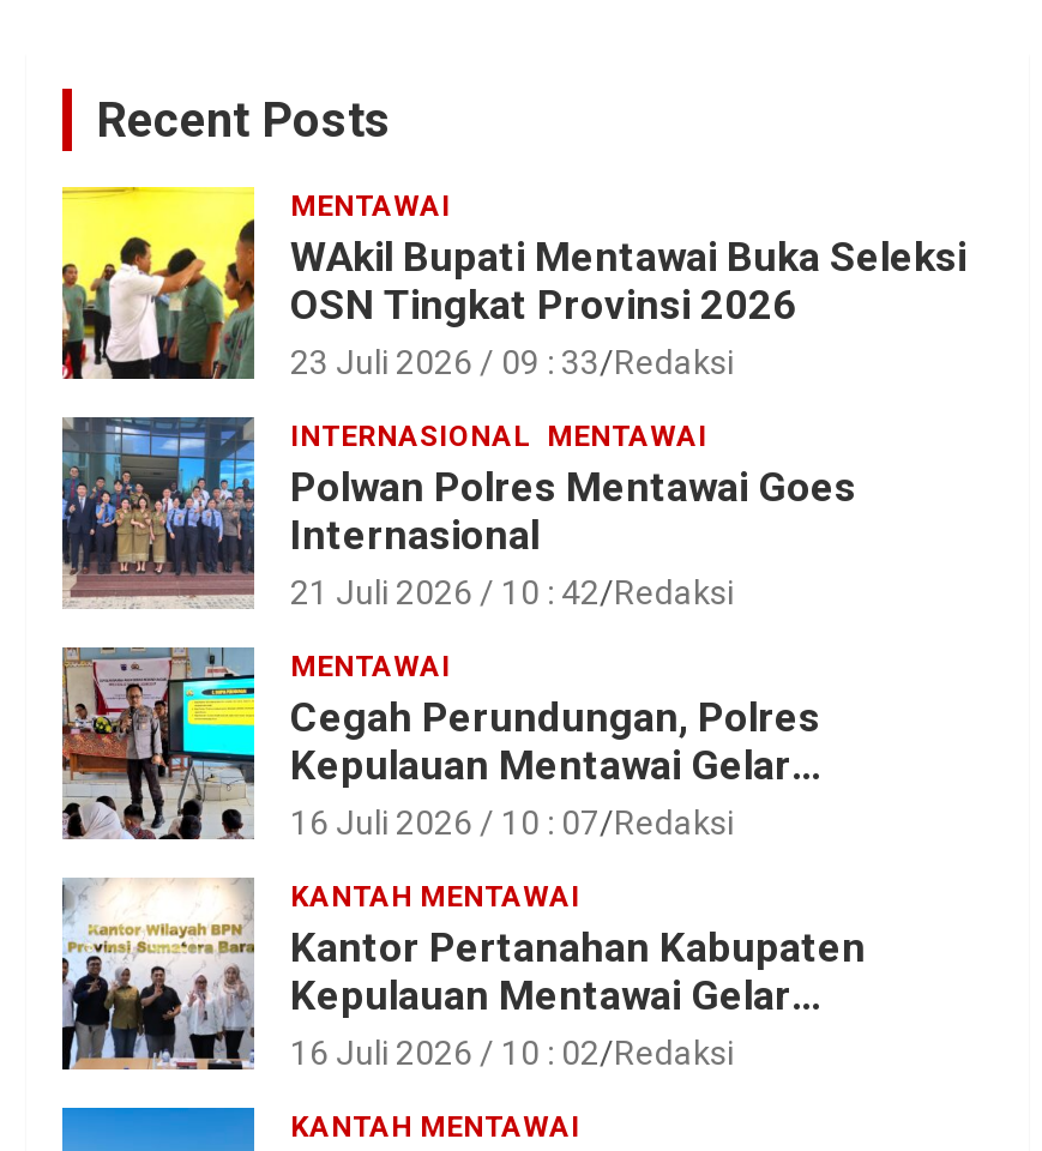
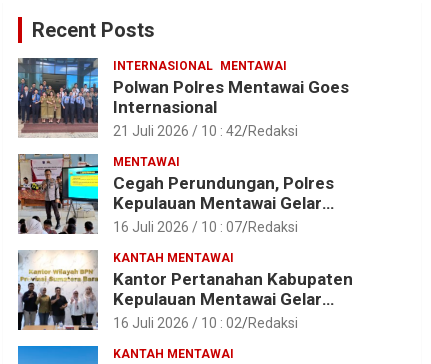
- [image]
- MENTAWAI
- WAkil Bupati Mentawai Buka Seleksi
- OSN Tingkat Provinsi 2026
- 23 Juli 2026 / 09 : 33 Redaksi
